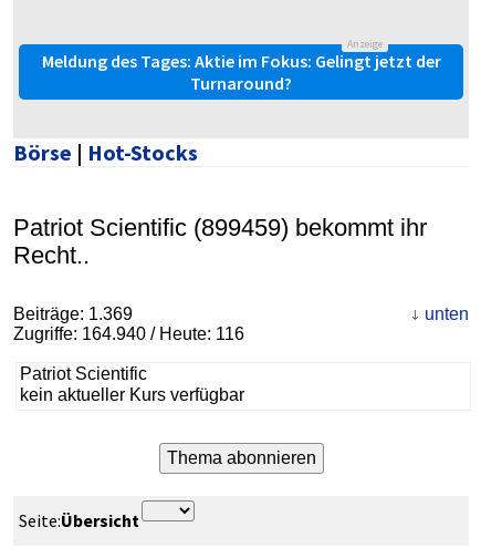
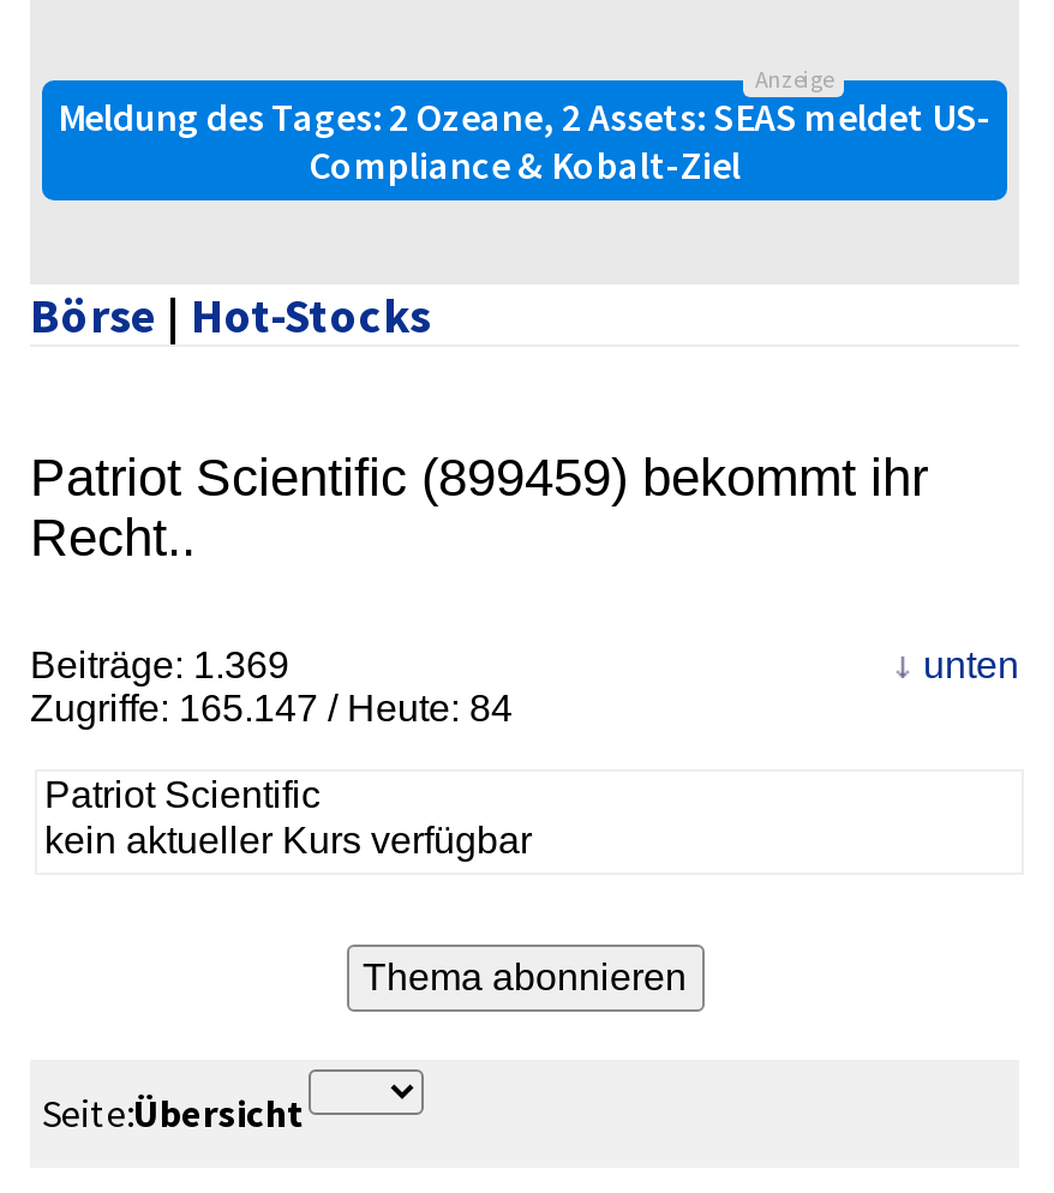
- Meldung des Tages: Aktie im Fokus: Gelingt jetzt der
- Turnaround?
+ Meldung des Tages: 2 Ozeane, 2 Assets: SEAS meldet US-
+ Compliance & Kobalt-Ziel

- Zugriffe: 164.940 / Heute: 116
+ Zugriffe: 165.147 / Heute: 84
